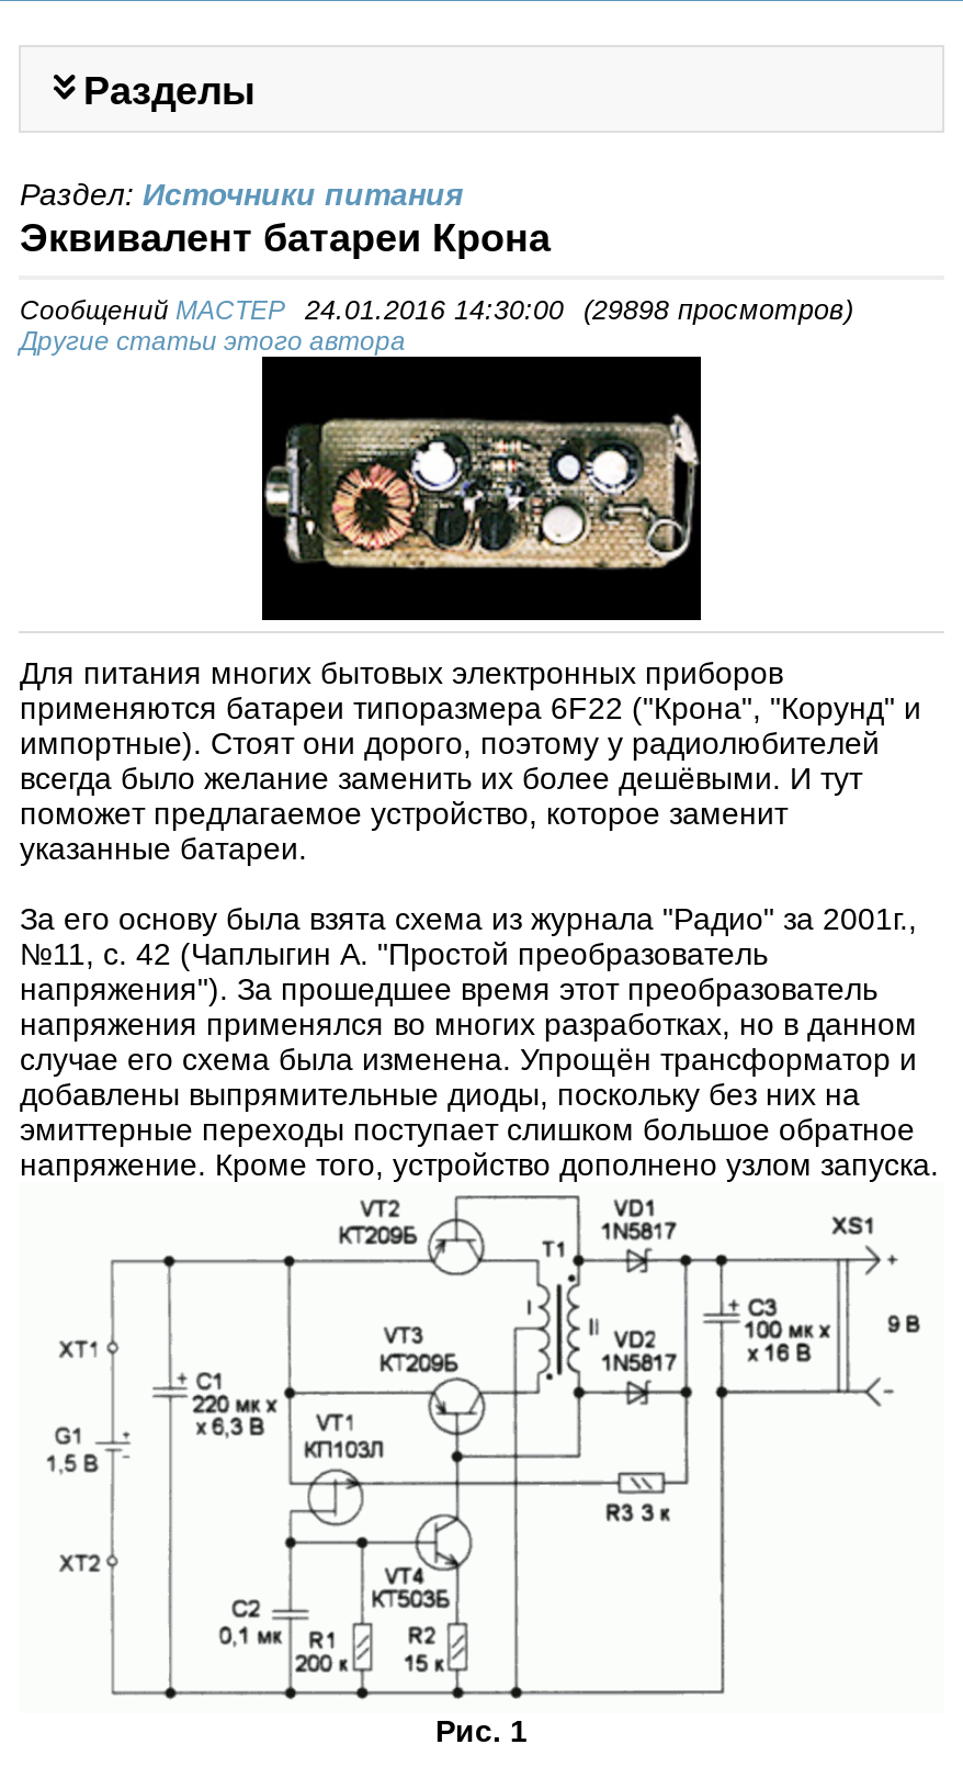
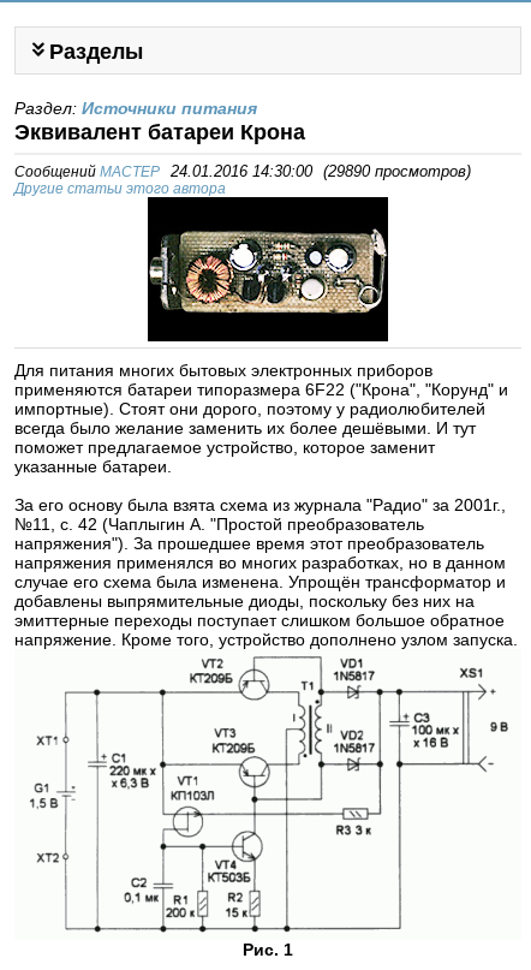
- (29898 просмотров)
+ (29890 просмотров)
